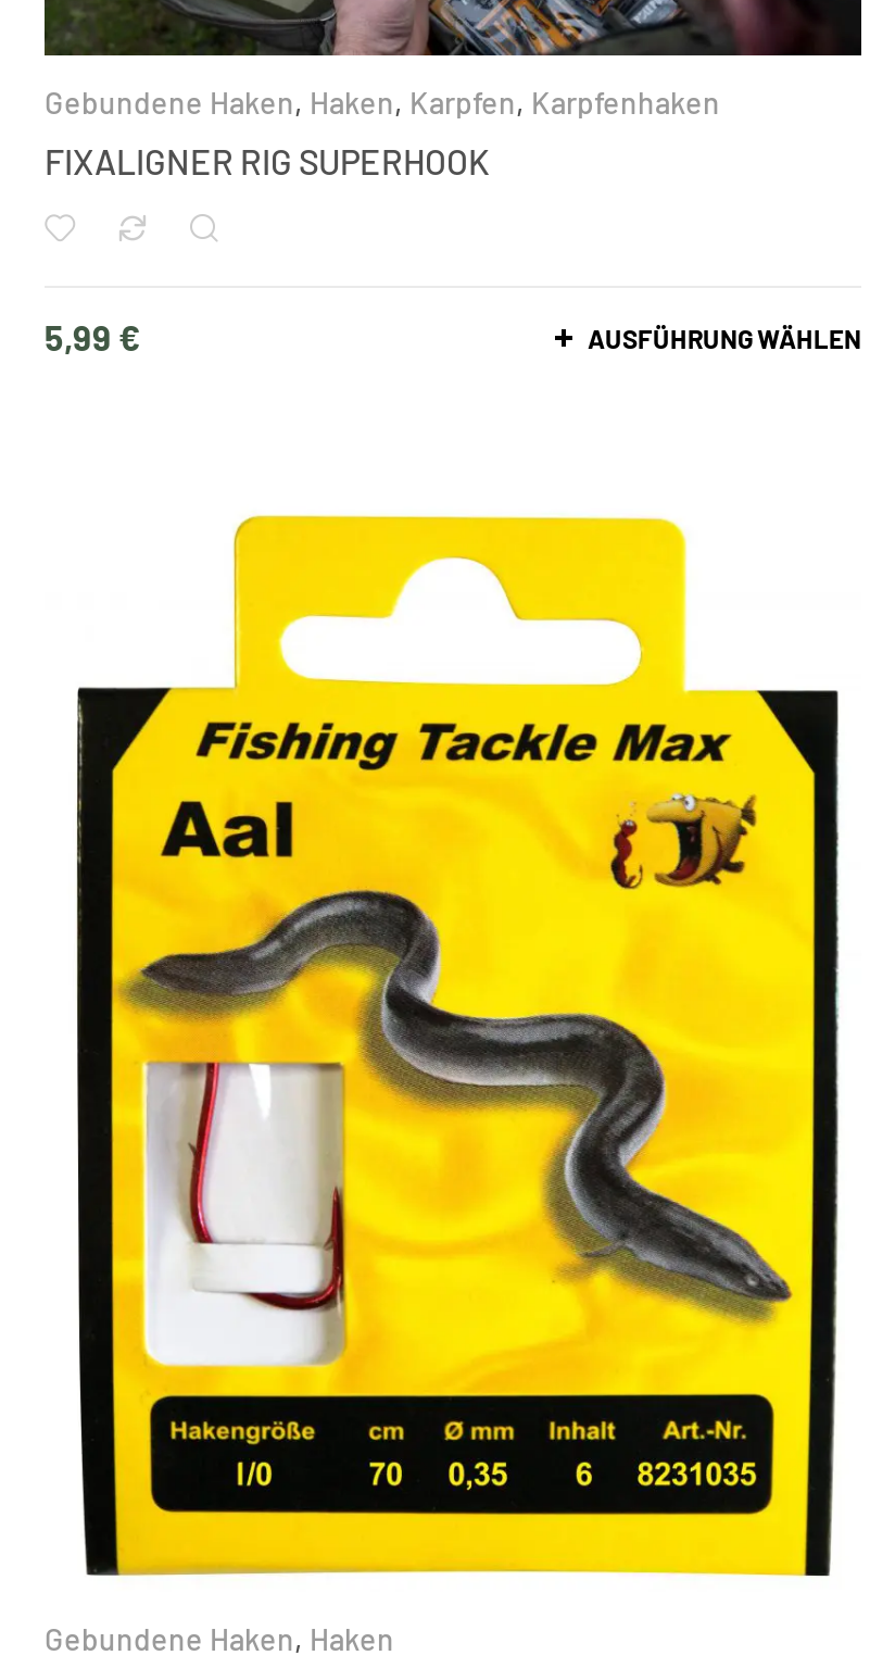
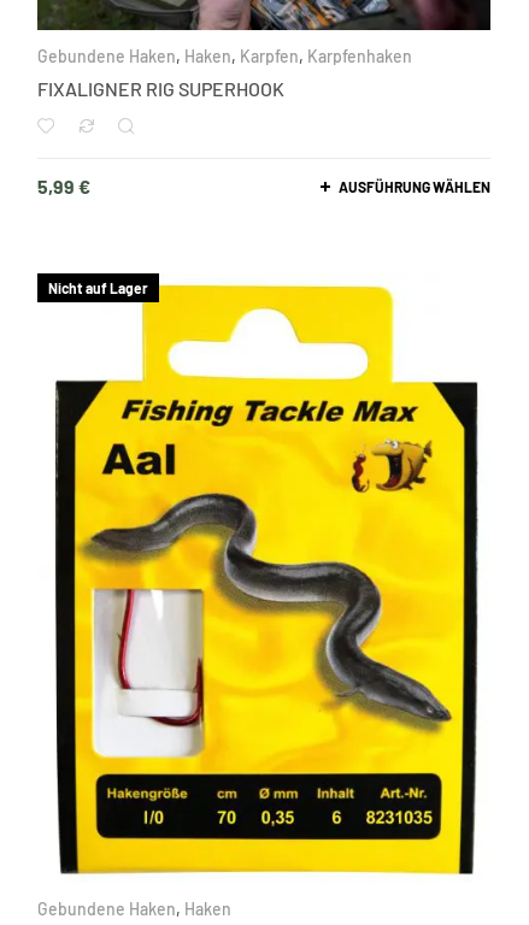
+ Nicht auf Lager
